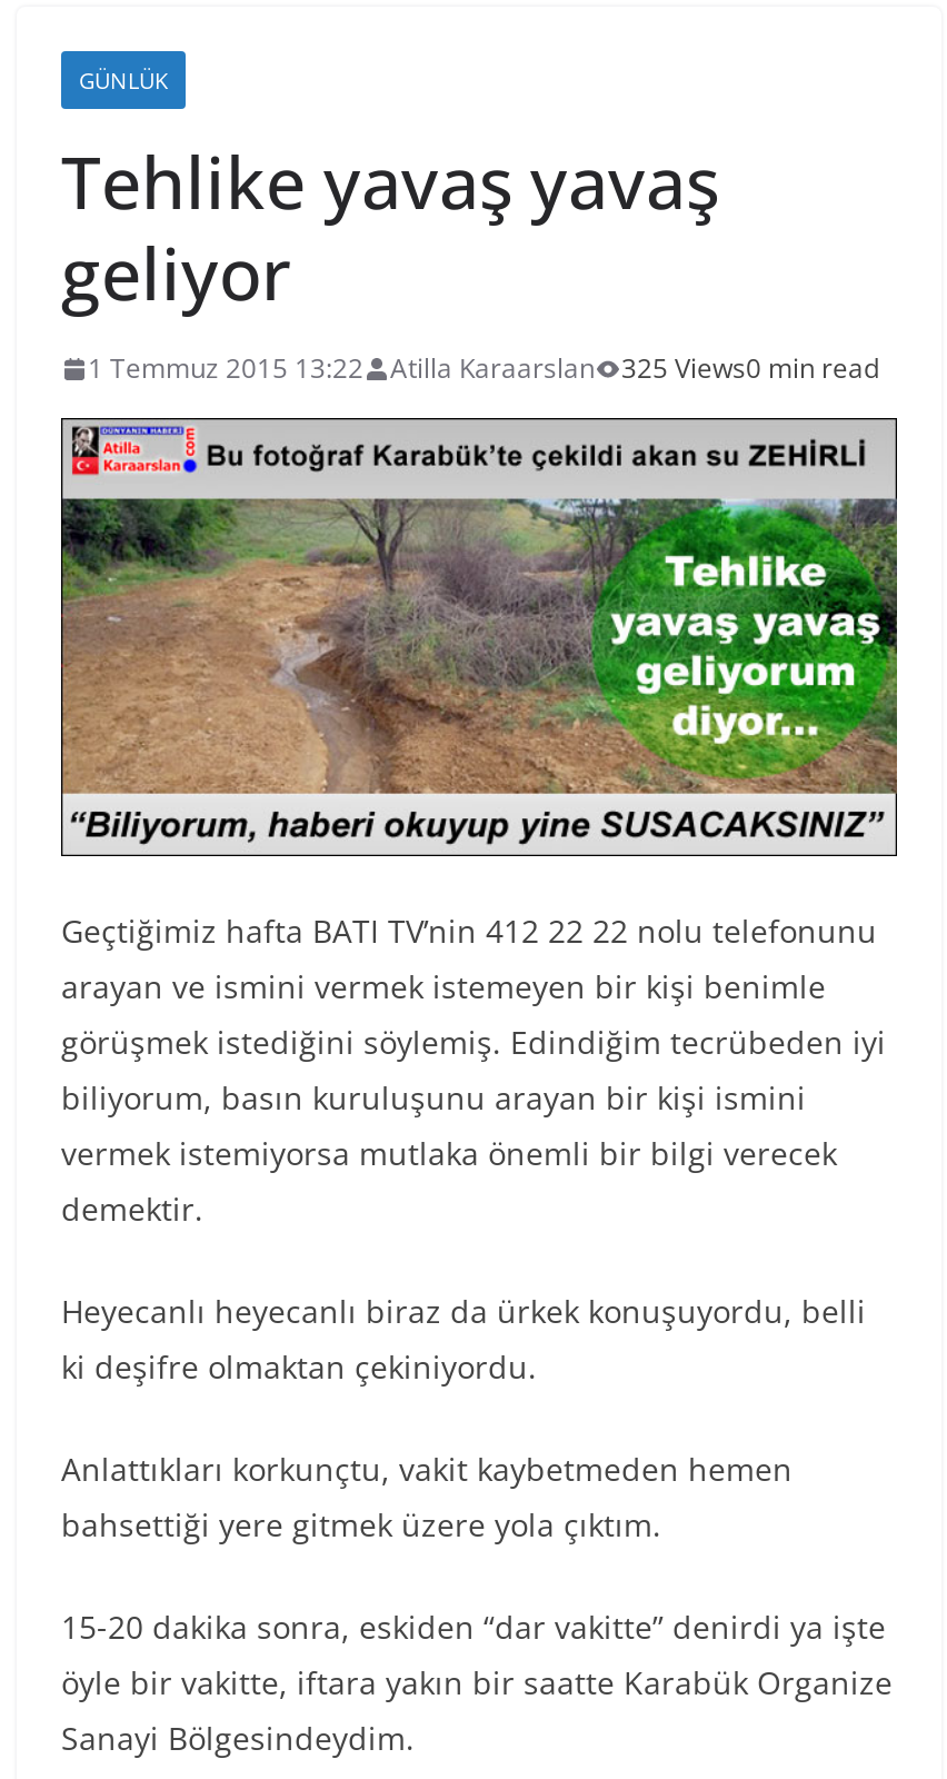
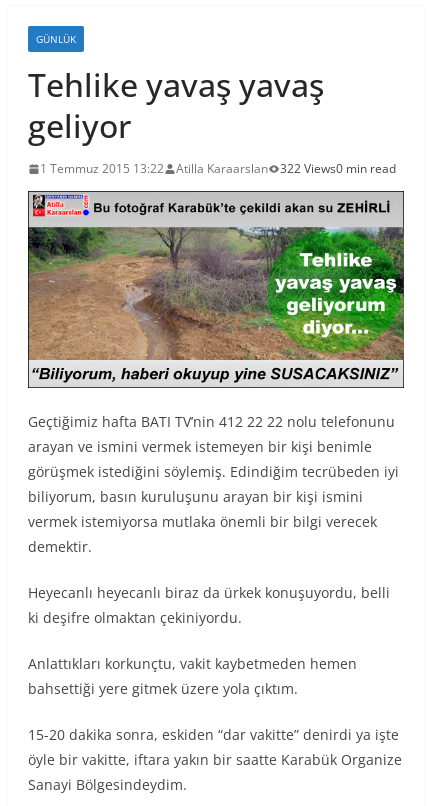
- 325 Views0 min read
+ 322 Views0 min read
